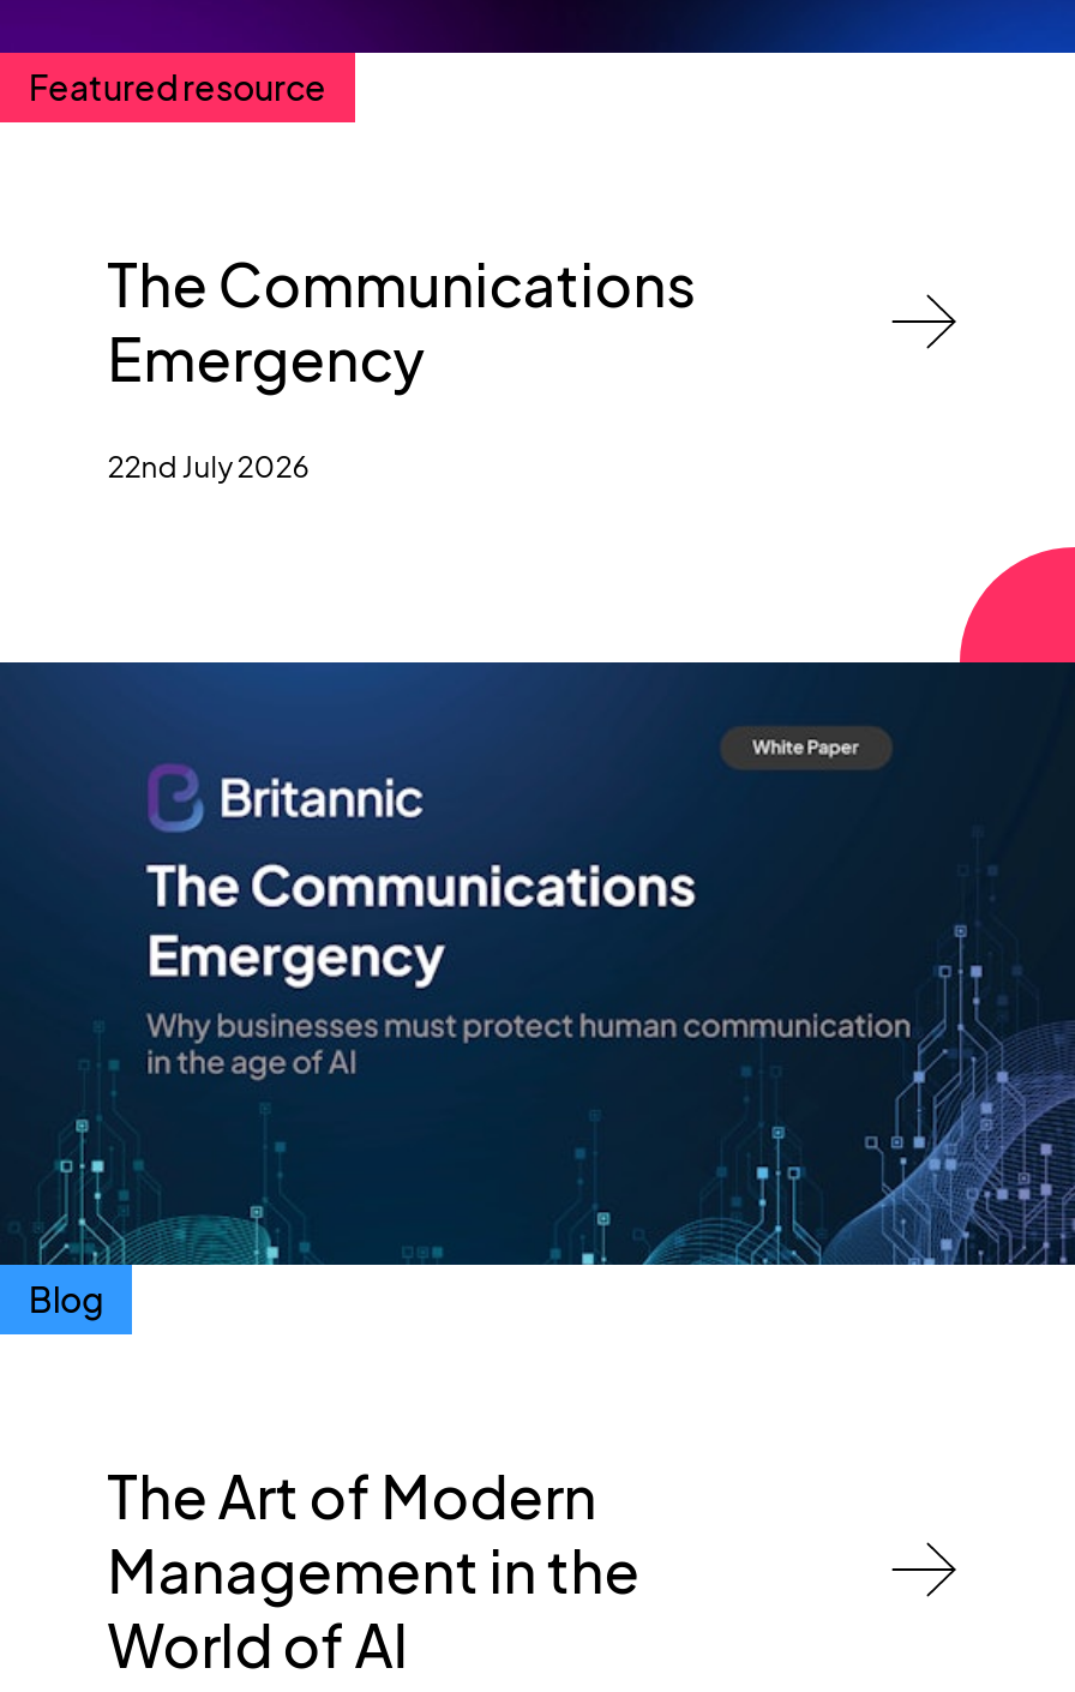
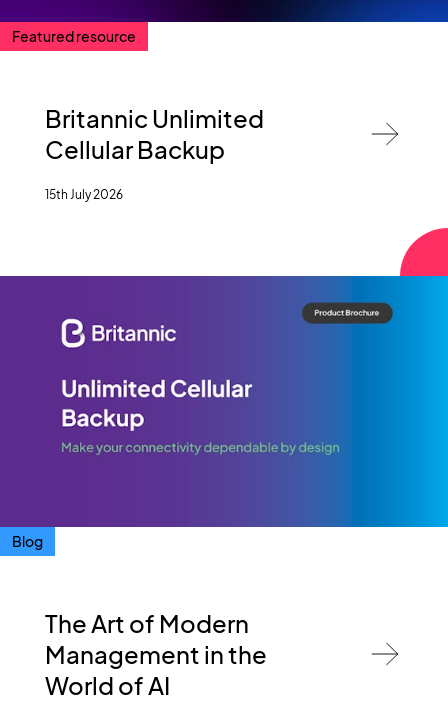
- The Communications
- Emergency
+ Britannic Unlimited
+ Cellular Backup

- 22nd July 2026
+ 15th July 2026

- [image]
+ [image]
